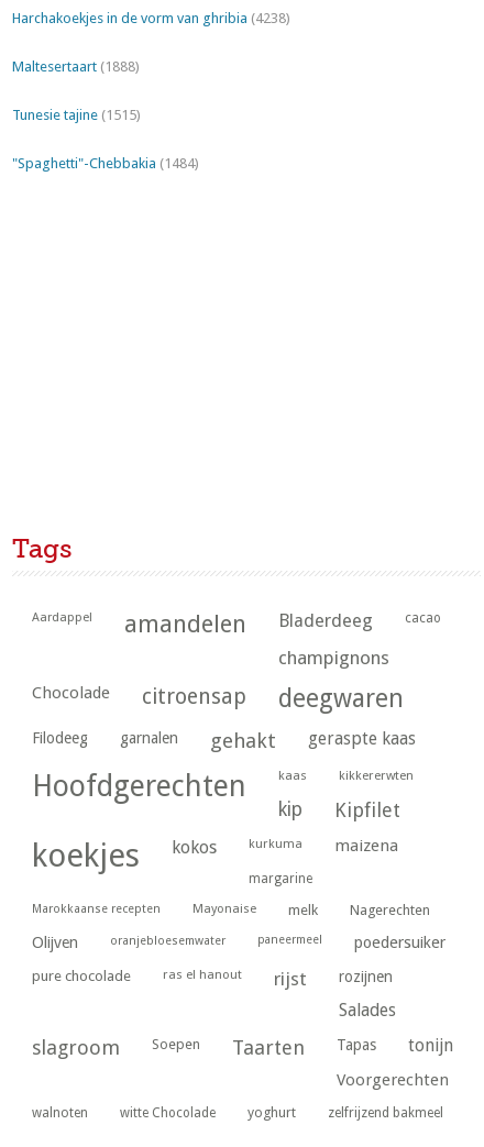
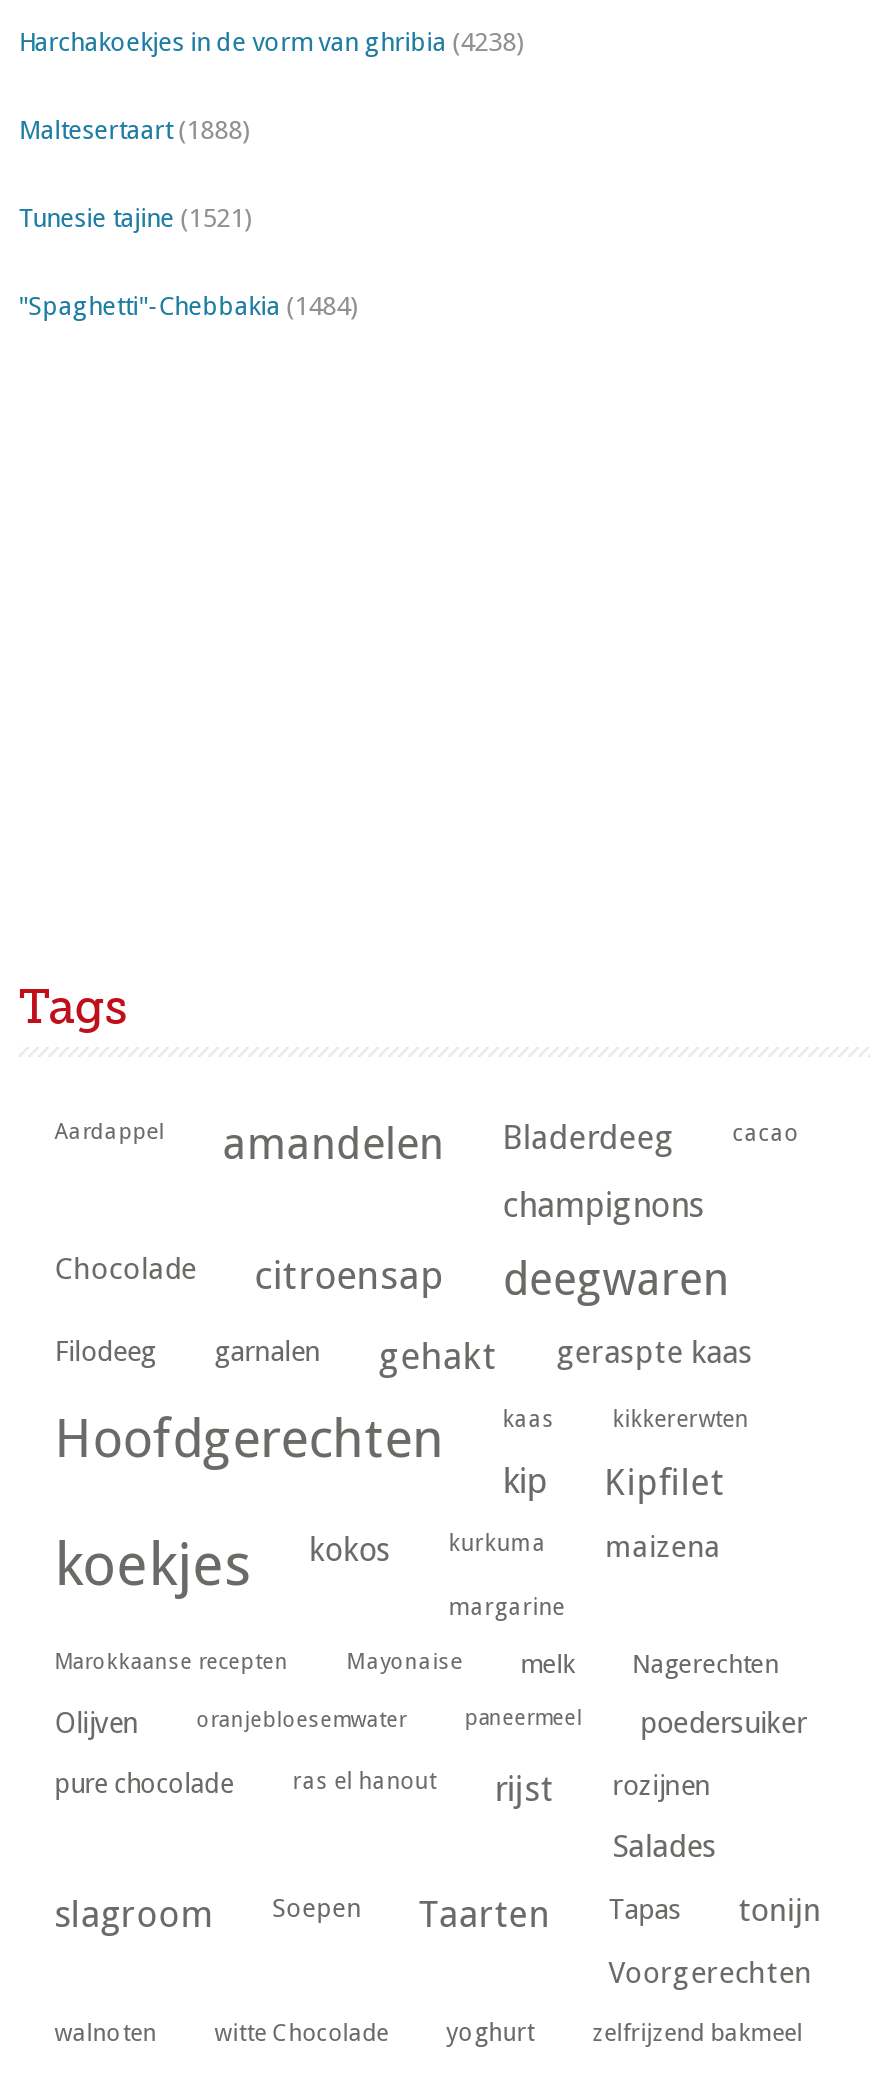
- Tunesie tajine (1515)
+ Tunesie tajine (1521)
